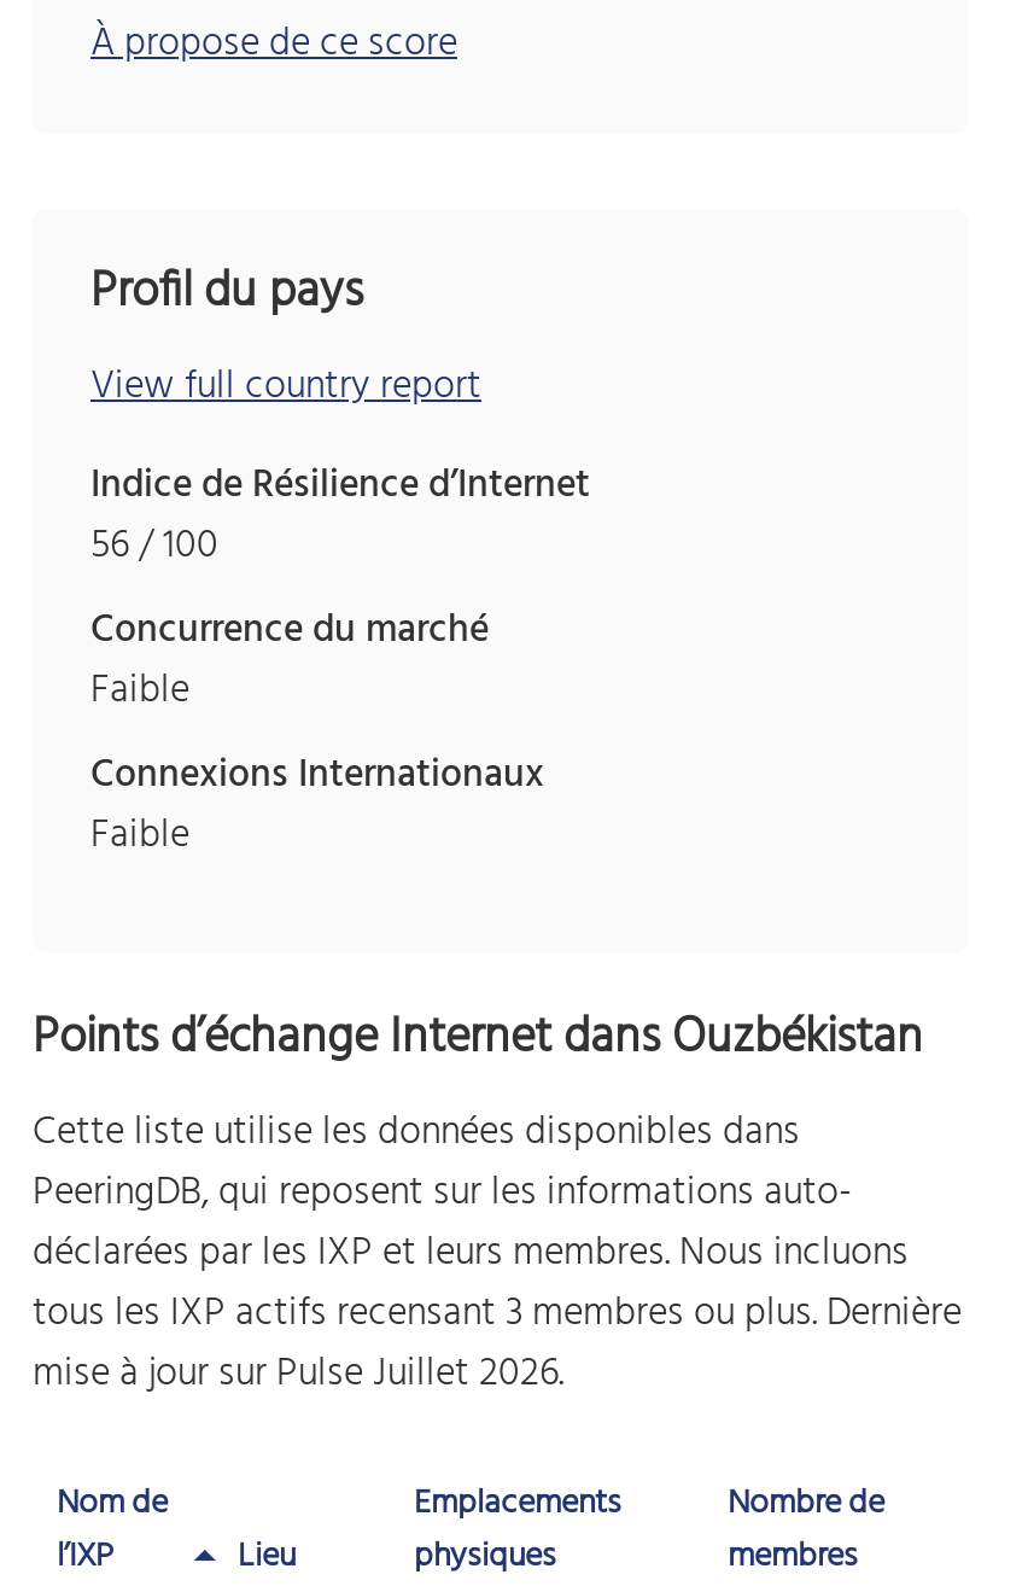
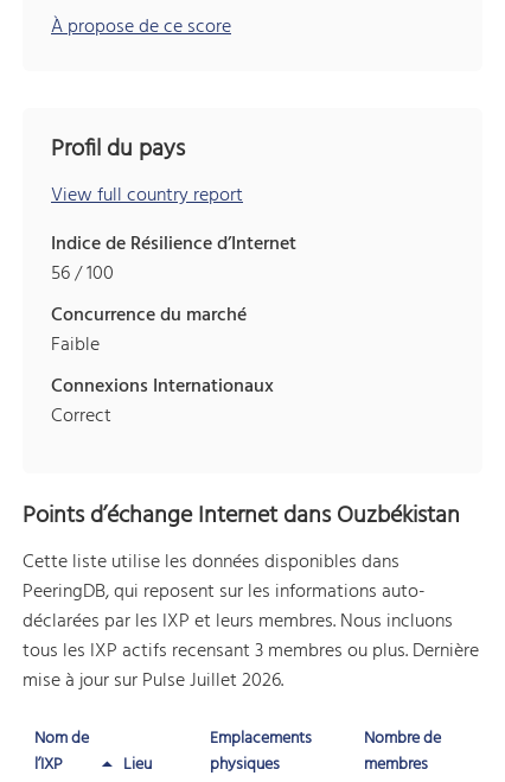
- Faible
+ Correct
